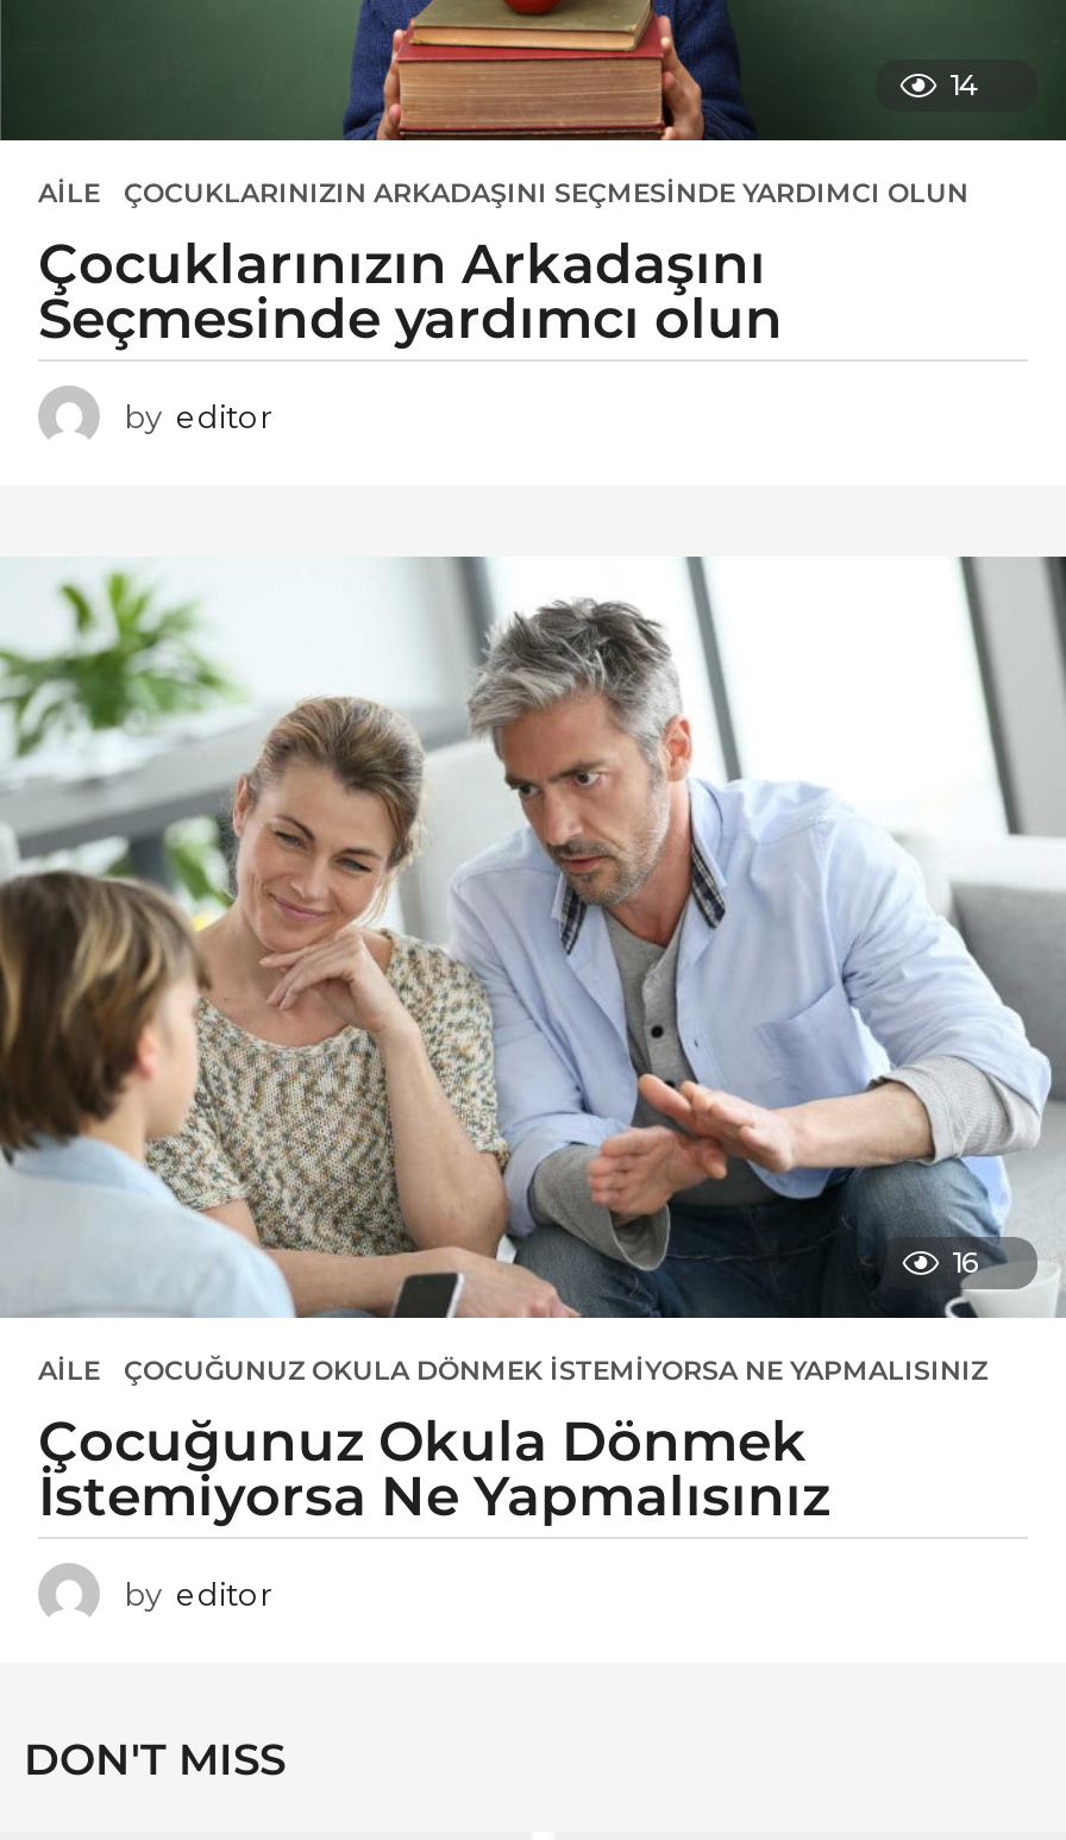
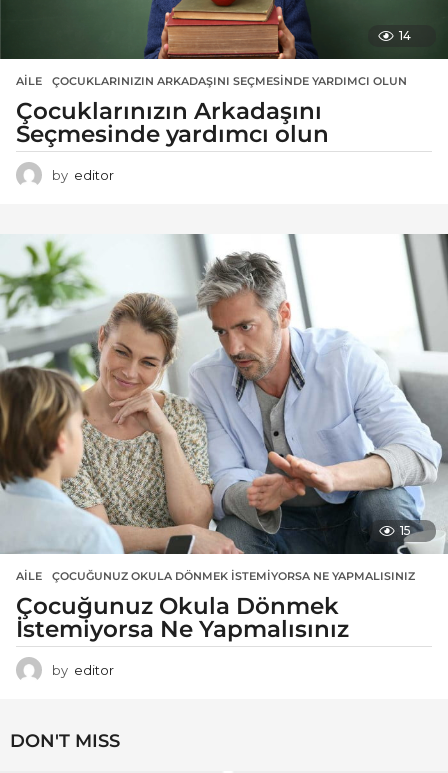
- 16
+ 15
